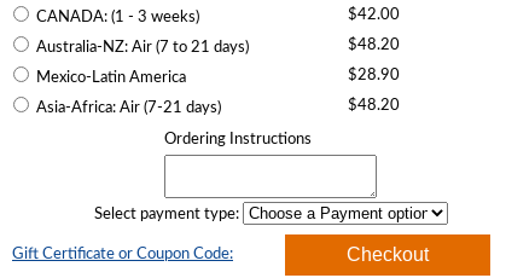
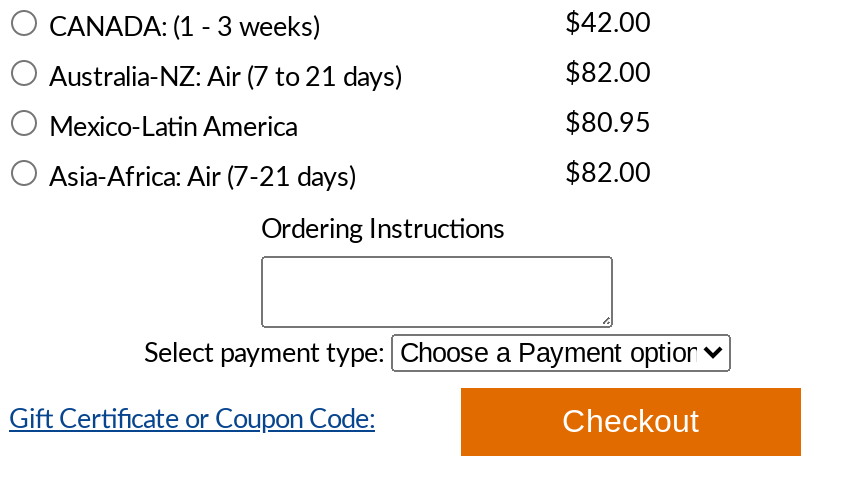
- $48.20
+ $82.00

- $28.90
+ $80.95

- $48.20
+ $82.00
